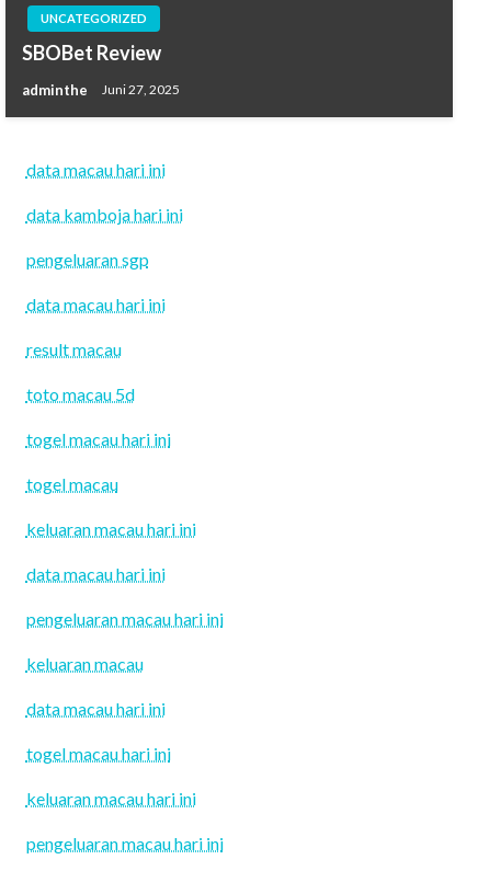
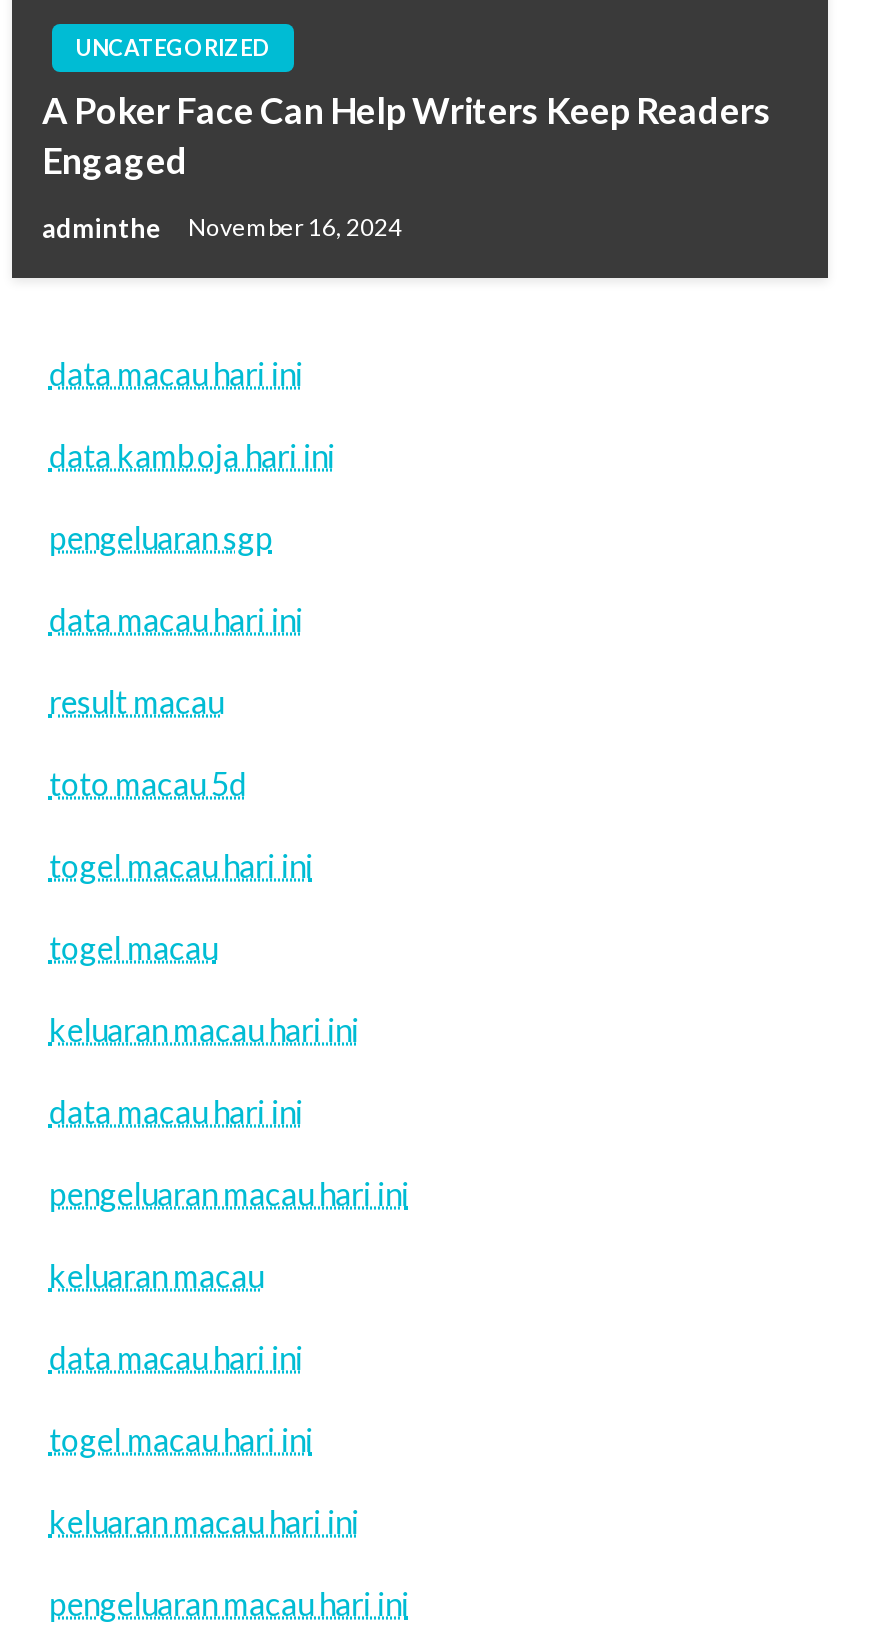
- SBOBet Review
+ A Poker Face Can Help Writers Keep Readers
+ Engaged

- adminthe Juni 27, 2025
+ adminthe November 16, 2024
